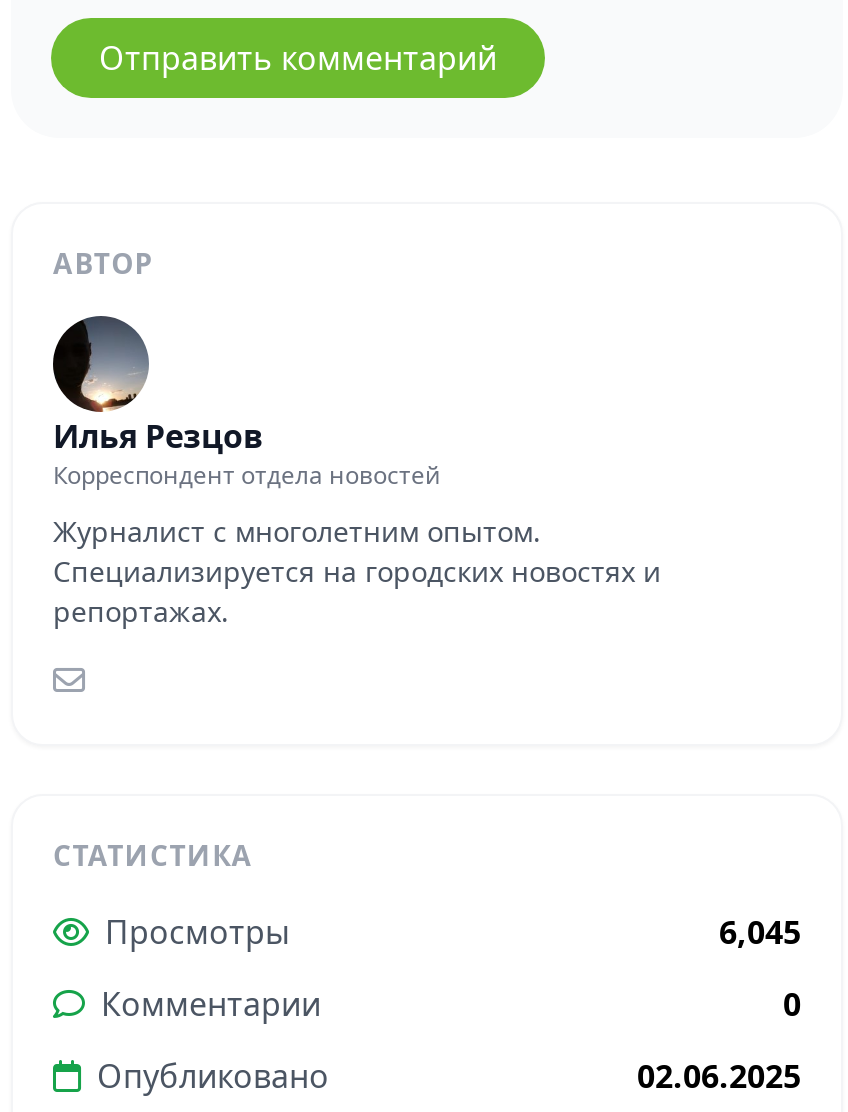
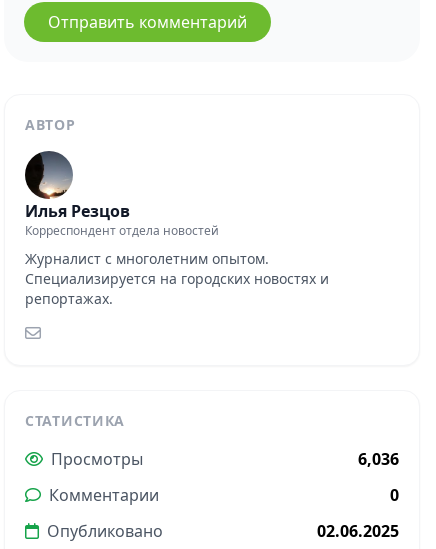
- 6,045
+ 6,036
